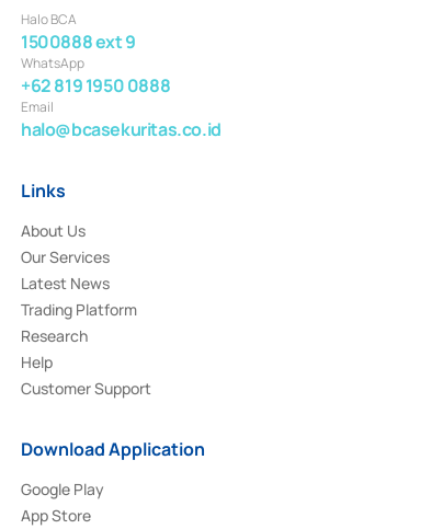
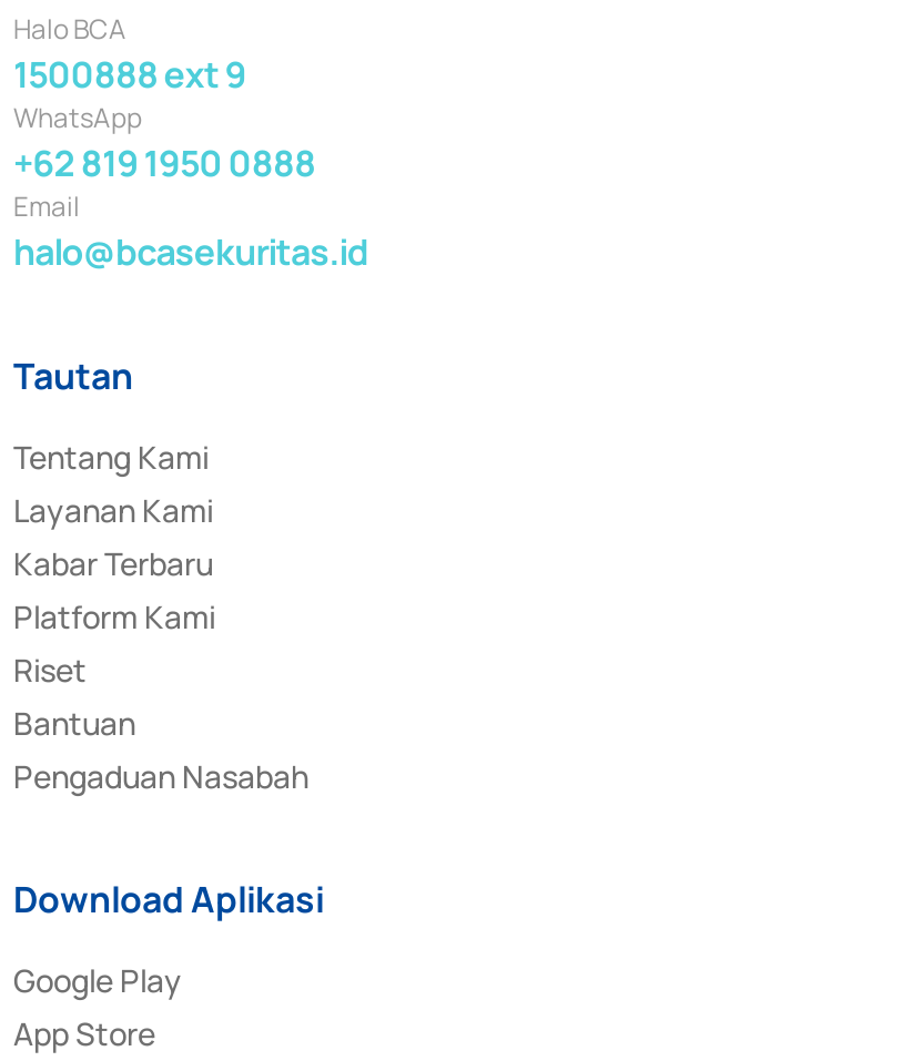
- halo@bcasekuritas.co.id
+ halo@bcasekuritas.id

- Links
+ Tautan

- About Us
- Our Services
- Latest News
- Trading Platform
- Research
- Help
- Customer Support
+ Tentang Kami
+ Layanan Kami
+ Kabar Terbaru
+ Platform Kami
+ Riset
+ Bantuan
+ Pengaduan Nasabah

- Download Application
+ Download Aplikasi
